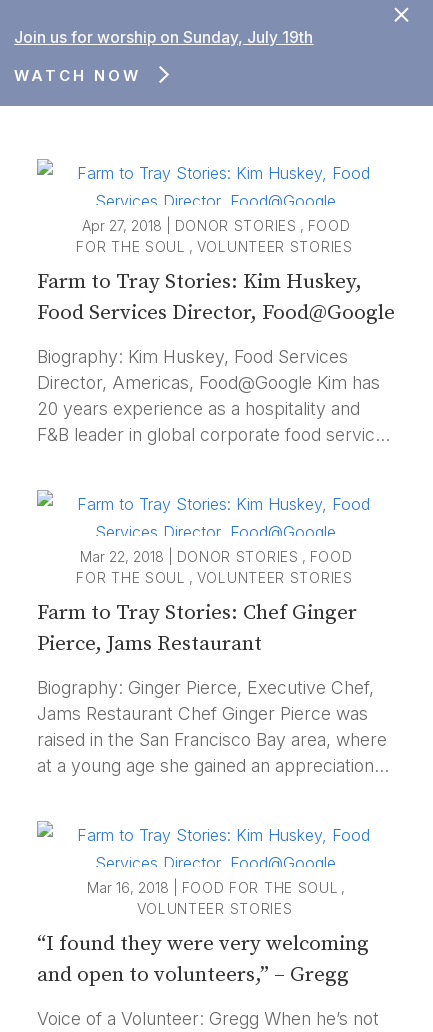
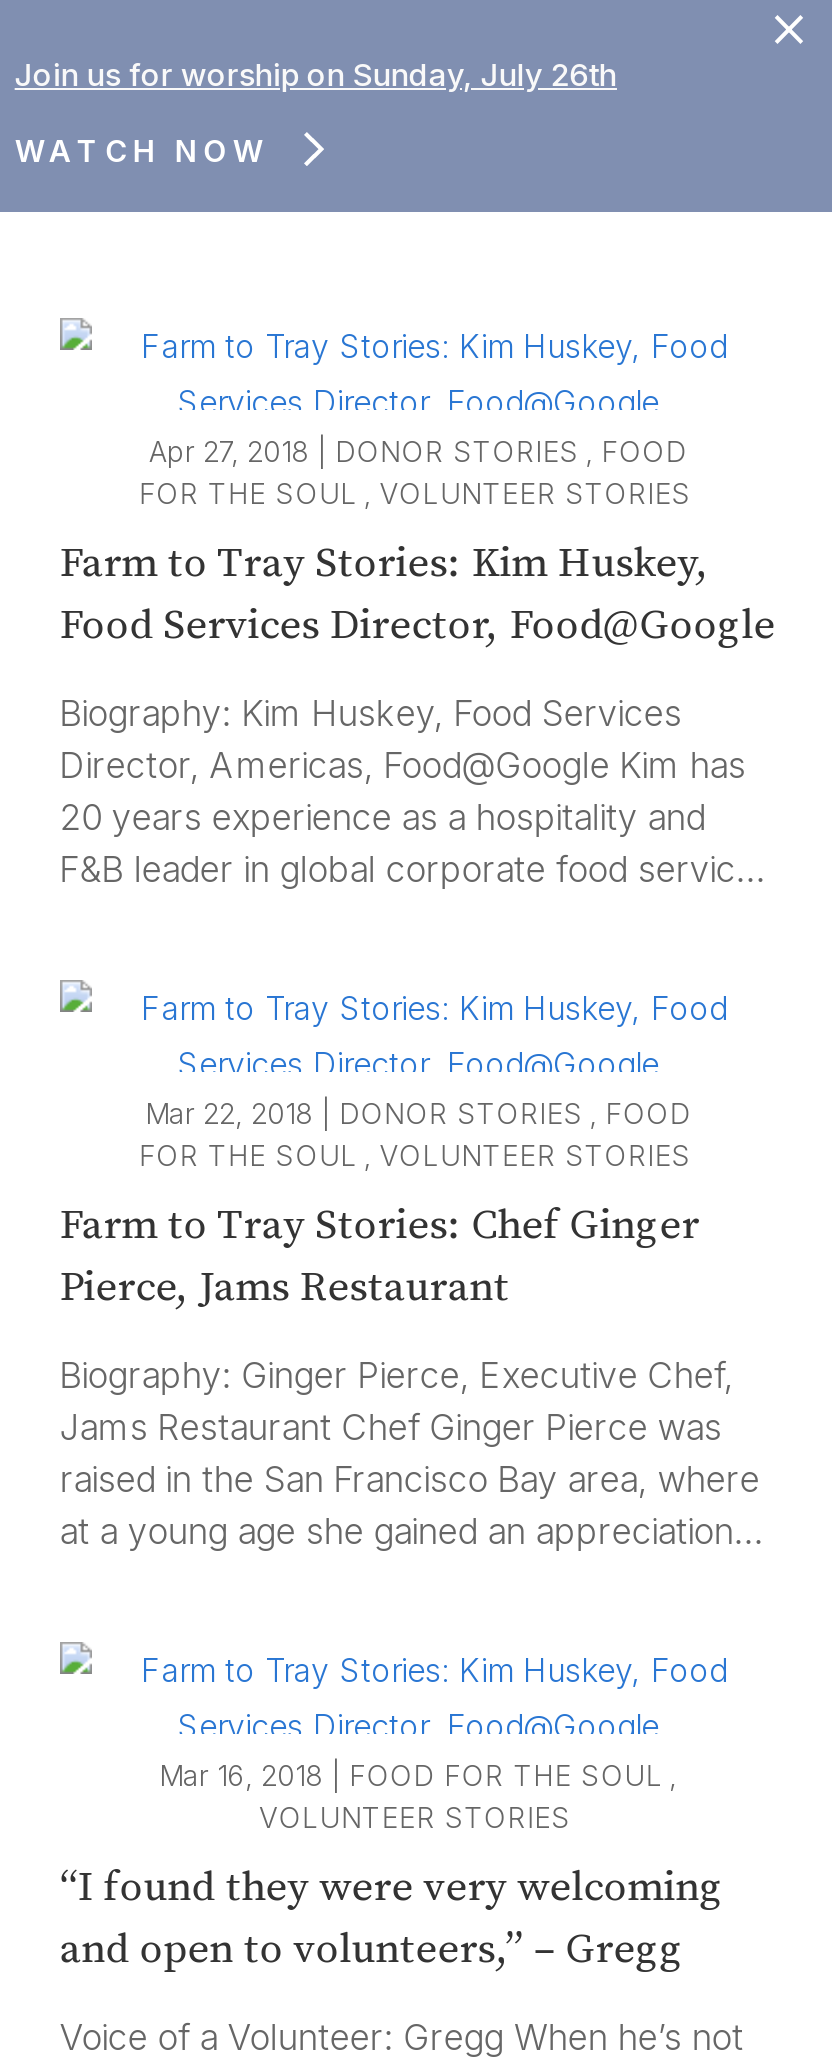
- Join us for worship on Sunday, July 19th
+ Join us for worship on Sunday, July 26th
